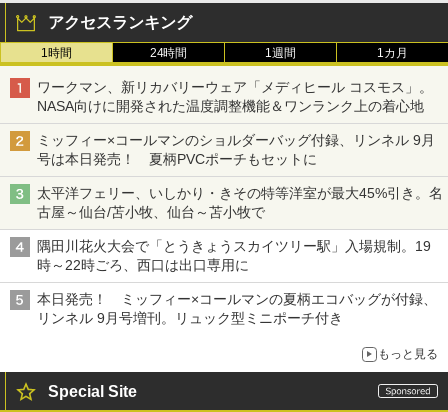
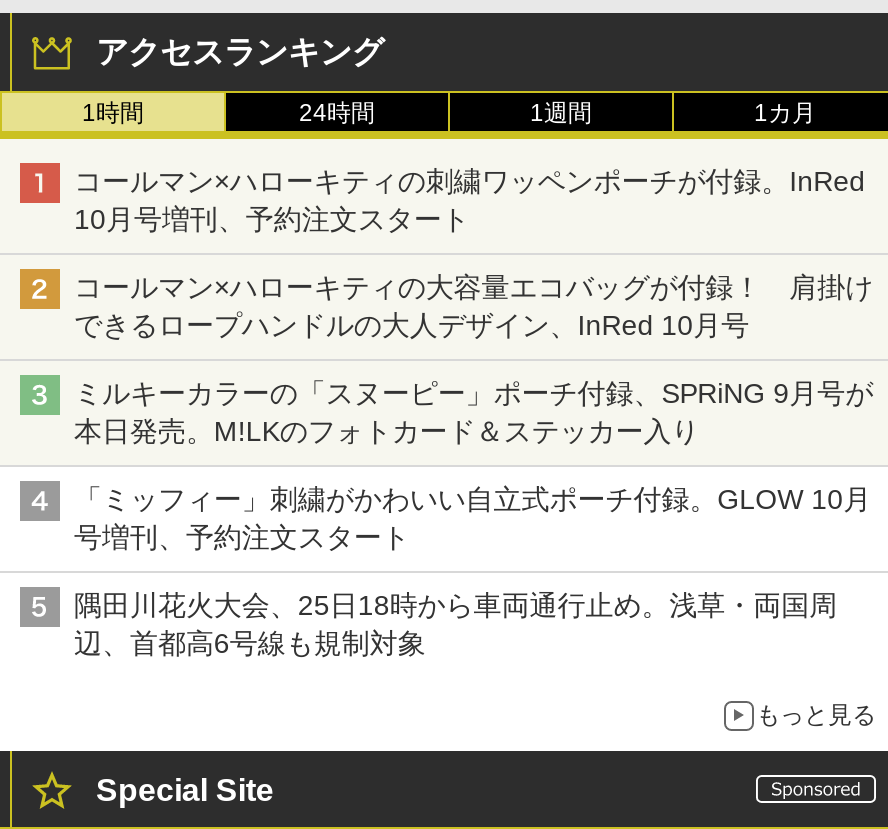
- ワークマン、新リカバリーウェア「メディヒール コスモス」。
- NASA向けに開発された温度調整機能＆ワンランク上の着心地
+ コールマン×ハローキティの刺繍ワッペンポーチが付録。InRed
+ 10月号増刊、予約注文スタート

- ミッフィー×コールマンのショルダーバッグ付録、リンネル 9月
- 号は本日発売！ 夏柄PVCポーチもセットに
+ コールマン×ハローキティの大容量エコバッグが付録！ 肩掛け
+ できるロープハンドルの大人デザイン、InRed 10月号

- 太平洋フェリー、いしかり・きその特等洋室が最大45%引き。名
- 古屋～仙台/苫小牧、仙台～苫小牧で
+ ミルキーカラーの「スヌーピー」ポーチ付録、SPRiNG 9月号が
+ 本日発売。M!LKのフォトカード＆ステッカー入り

- 隅田川花火大会で「とうきょうスカイツリー駅」入場規制。19
- 時～22時ごろ、西口は出口専用に
+ 「ミッフィー」刺繍がかわいい自立式ポーチ付録。GLOW 10月
+ 号増刊、予約注文スタート

- 本日発売！ ミッフィー×コールマンの夏柄エコバッグが付録、
- リンネル 9月号増刊。リュック型ミニポーチ付き
+ 隅田川花火大会、25日18時から車両通行止め。浅草・両国周
+ 辺、首都高6号線も規制対象
